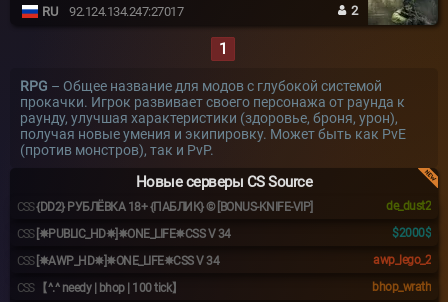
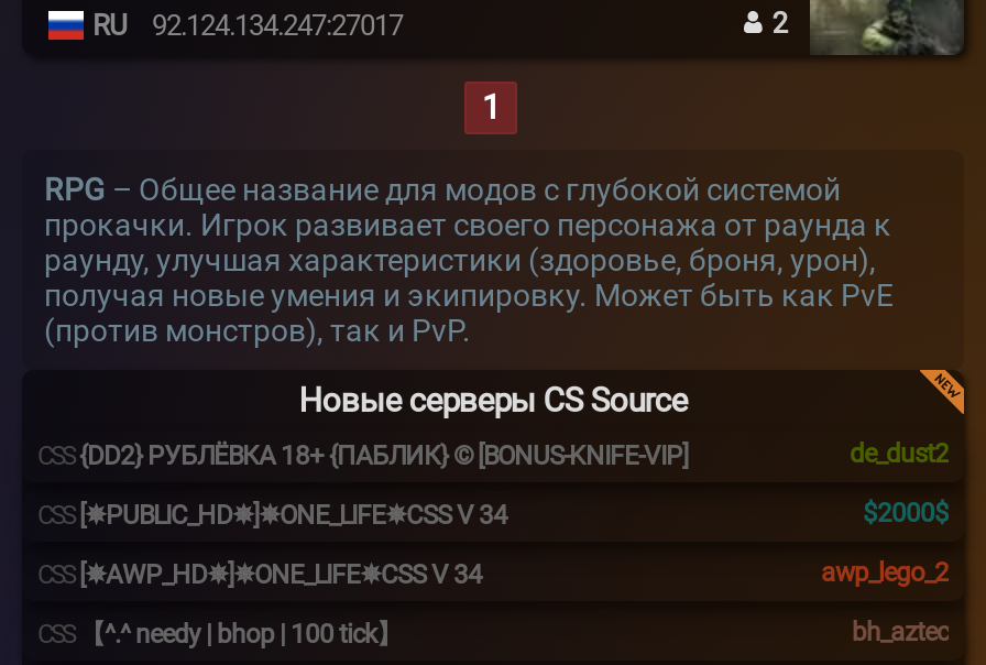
- bhop_wrath
+ bh_aztec
